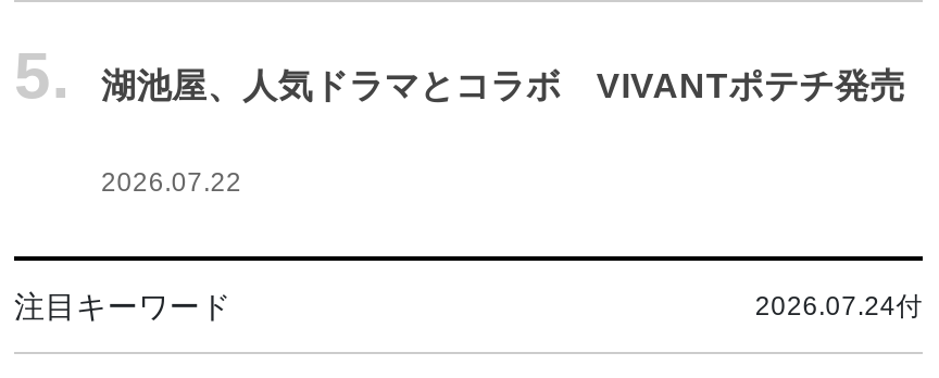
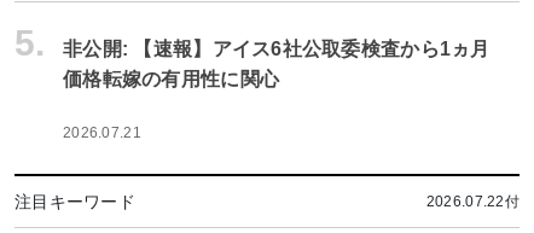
- 湖池屋、人気ドラマとコラボ VIVANTポテチ発売
- 2026.07.22
+ 非公開: 【速報】アイス6社公取委検査から1ヵ月
+ 価格転嫁の有用性に関心
+ 2026.07.21

- 2026.07.24付
+ 2026.07.22付
